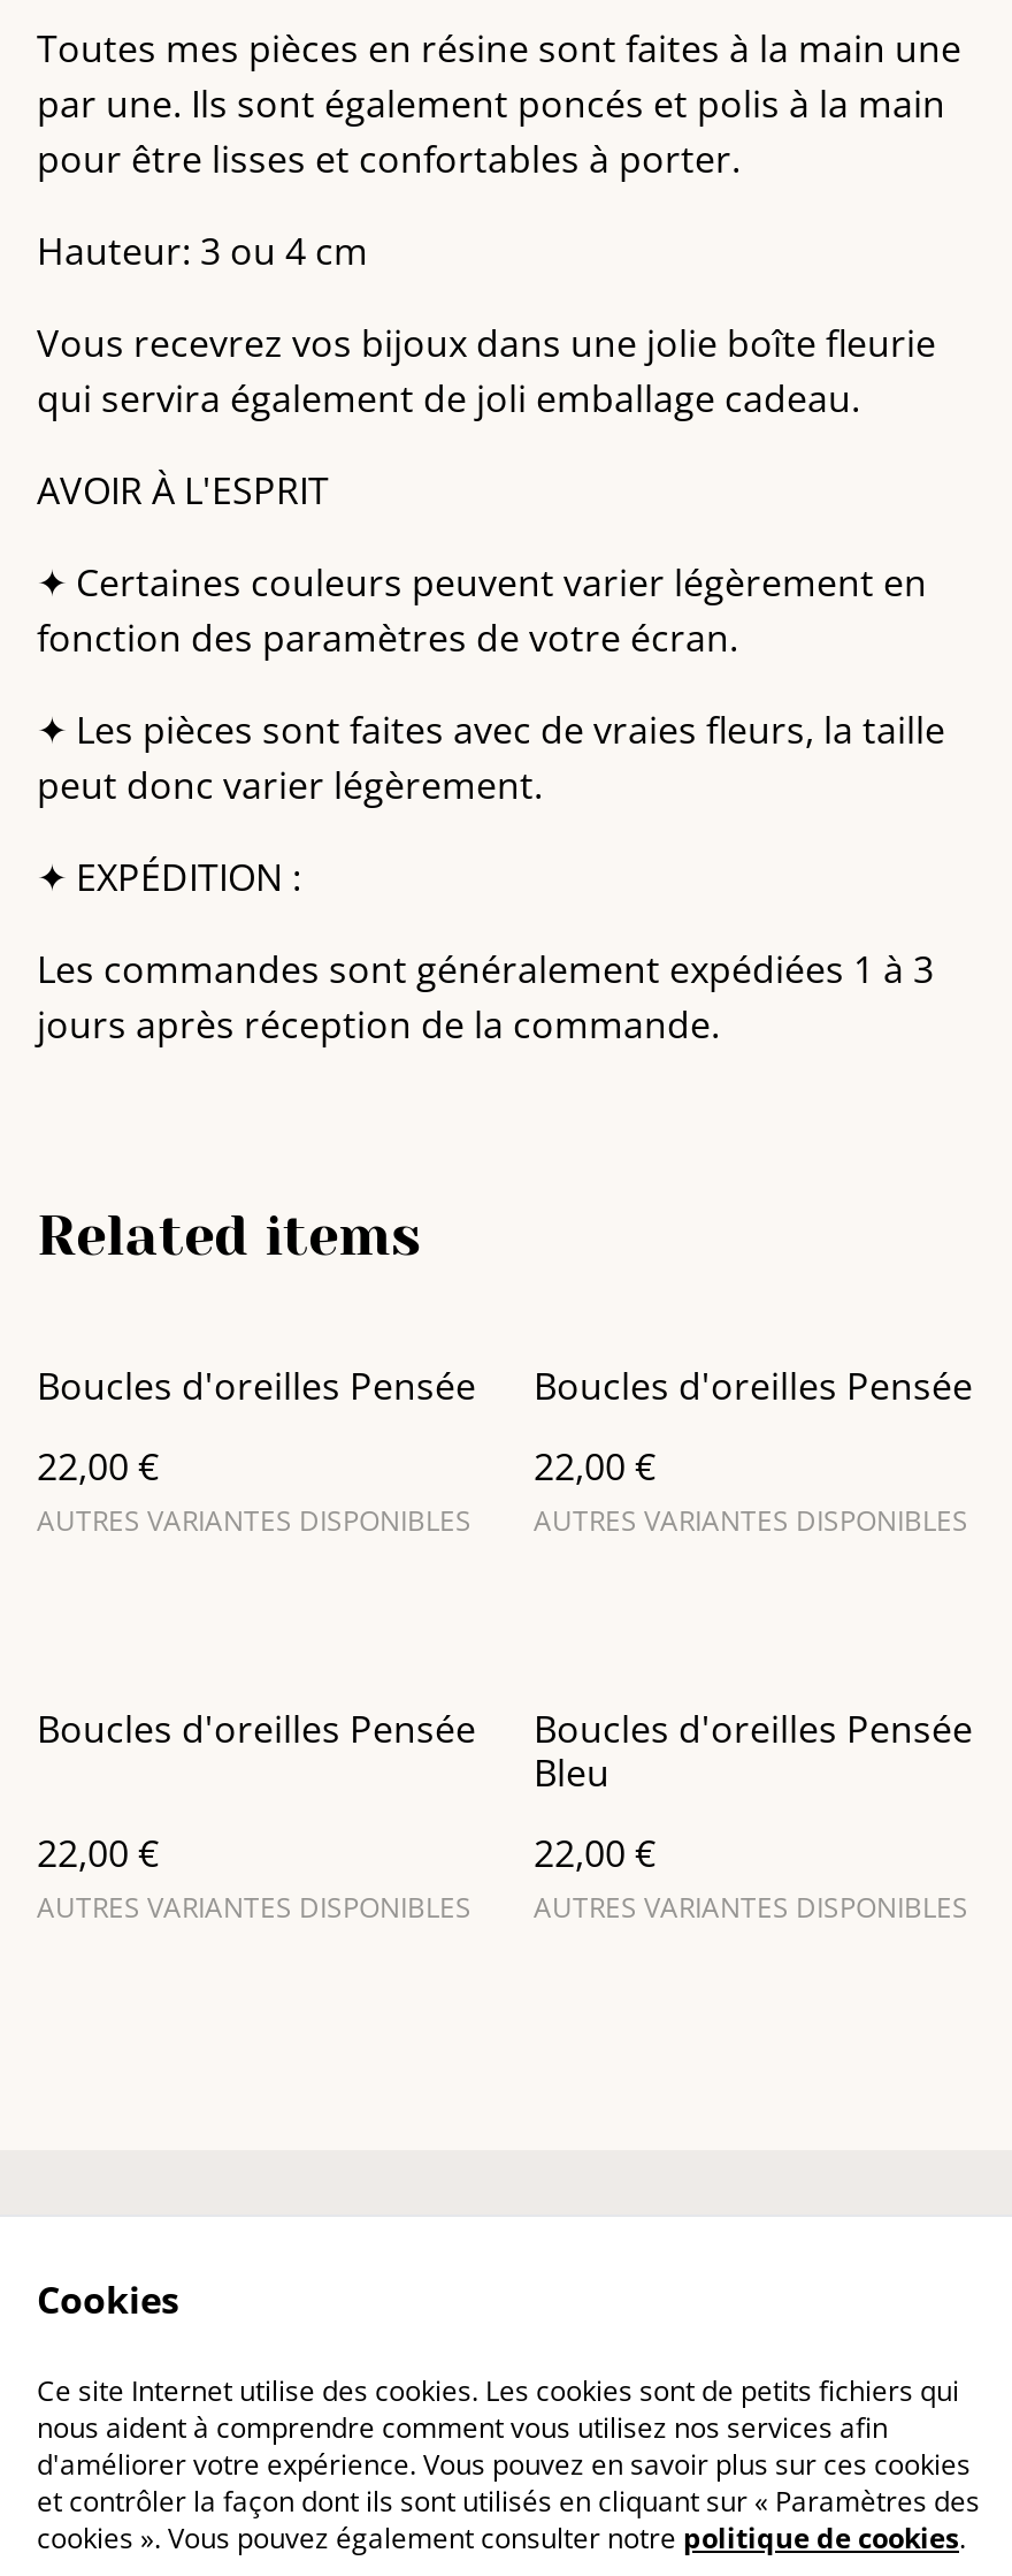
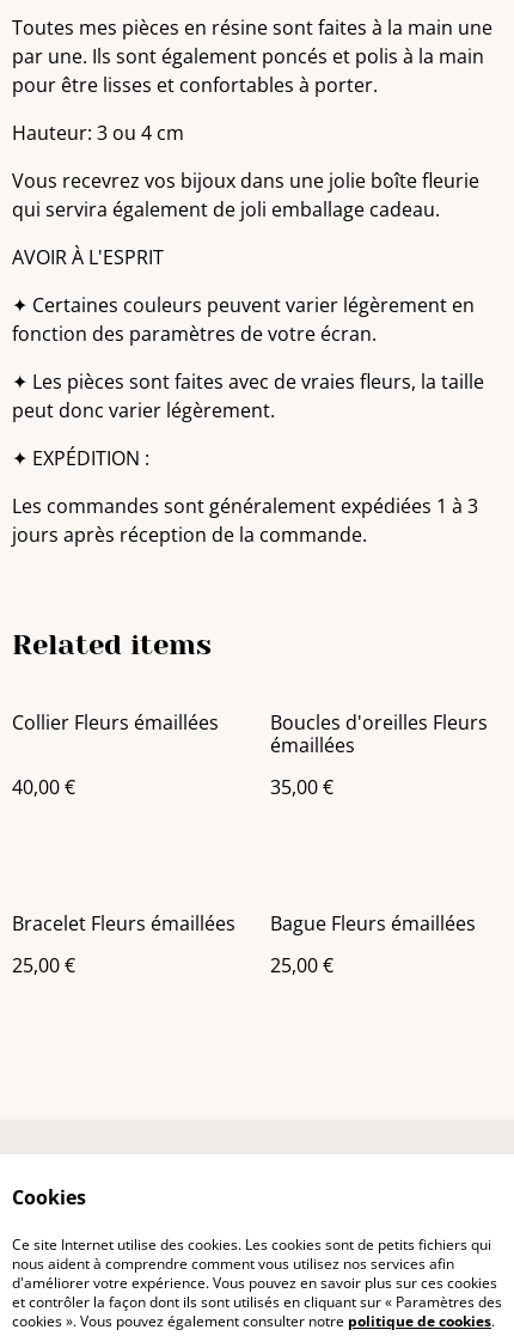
- Boucles d'oreilles Pensée
+ Collier Fleurs émaillées

- Boucles d'oreilles Pensée
+ Boucles d'oreilles Fleurs
+ émaillées

- 22,00 €
- AUTRES VARIANTES DISPONIBLES
+ 40,00 €

- 22,00 €
- AUTRES VARIANTES DISPONIBLES
+ 35,00 €

- Boucles d'oreilles Pensée
+ Bracelet Fleurs émaillées

- Boucles d'oreilles Pensée
- Bleu
+ Bague Fleurs émaillées

- 22,00 €
- AUTRES VARIANTES DISPONIBLES
+ 25,00 €

- 22,00 €
- AUTRES VARIANTES DISPONIBLES
+ 25,00 €
